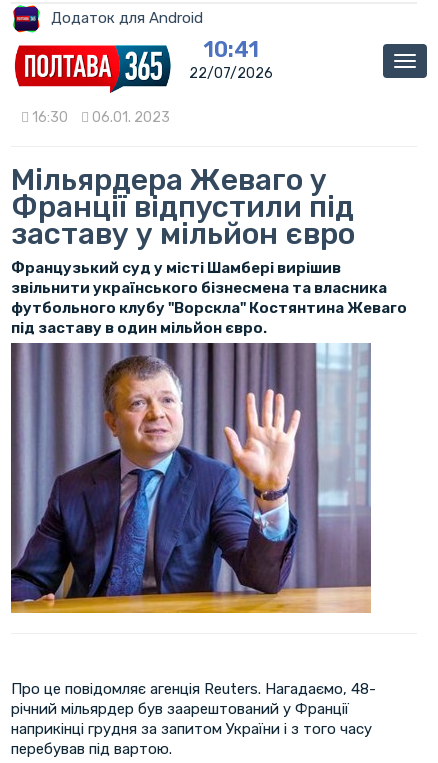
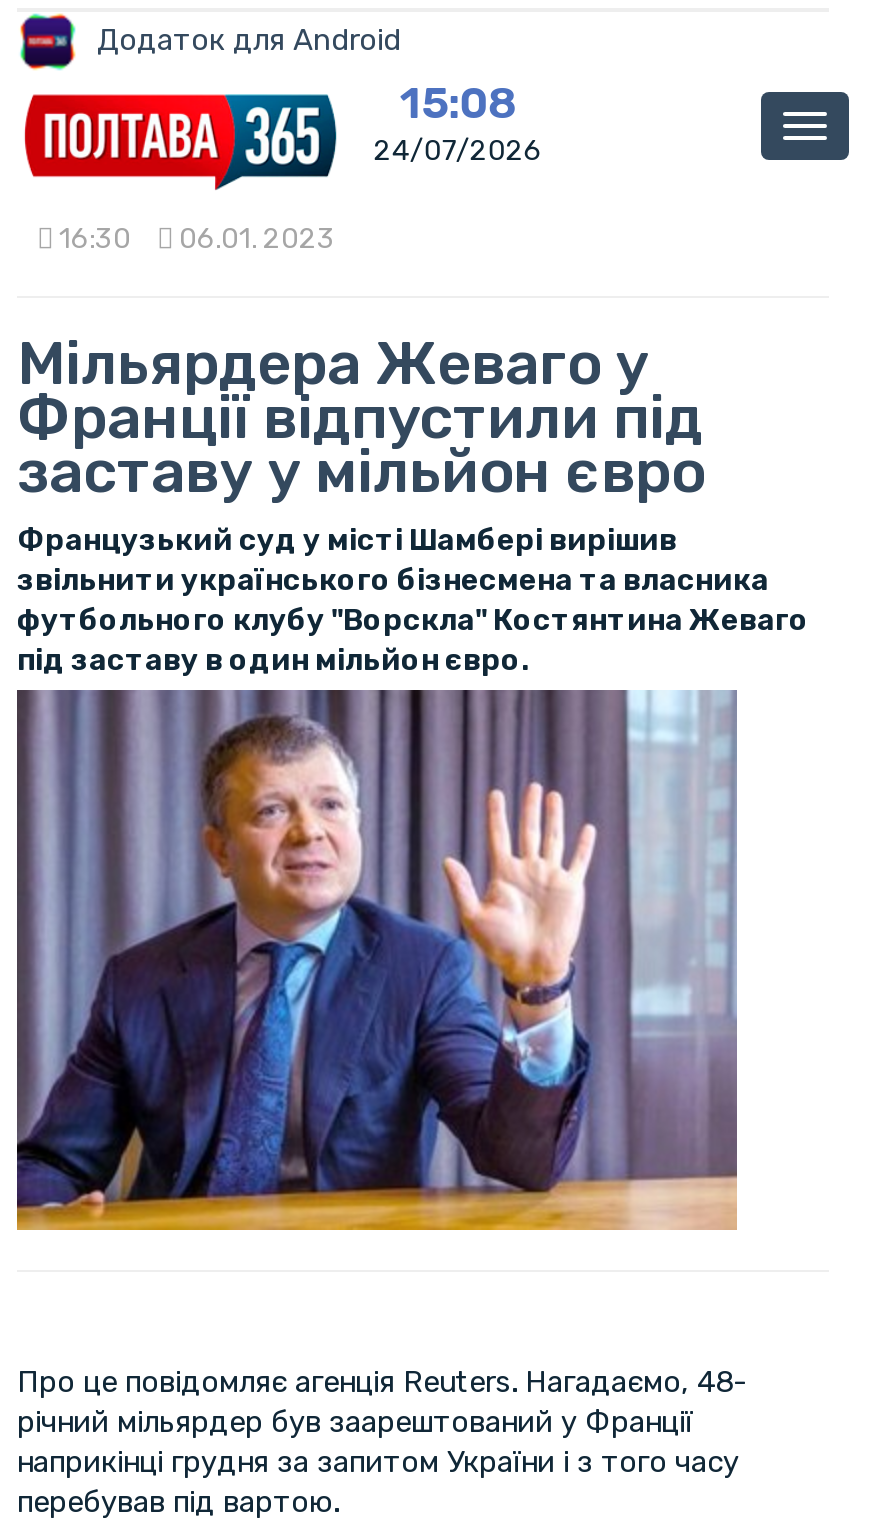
- 10:41
+ 15:08

- 22/07/2026
+ 24/07/2026
